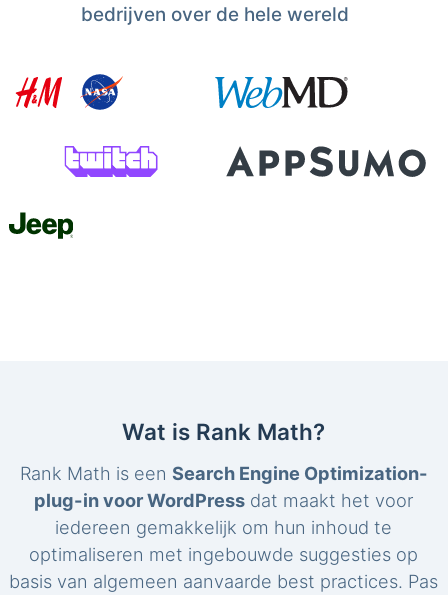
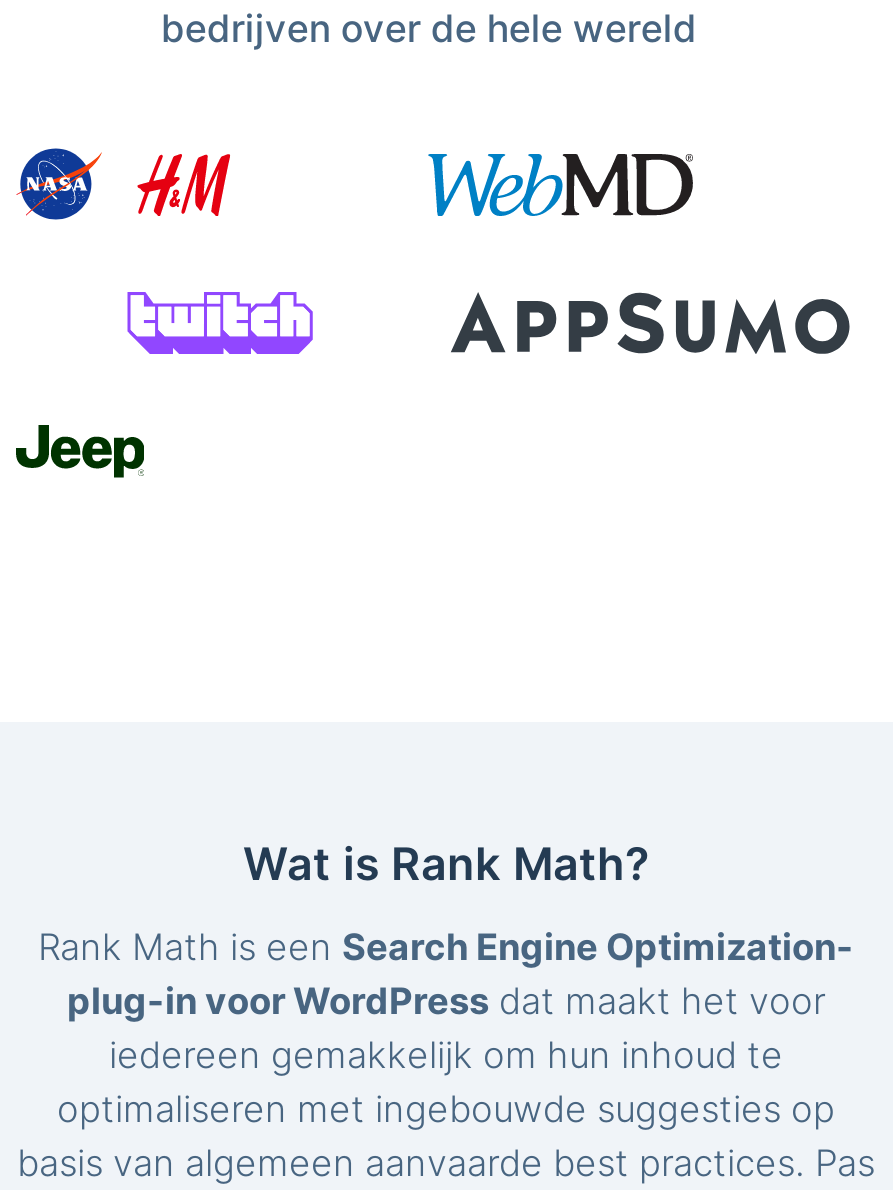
- [image]
+ [image]

- [image]
+ [image]
